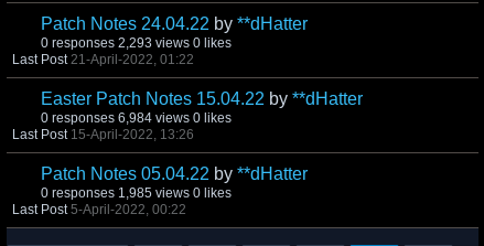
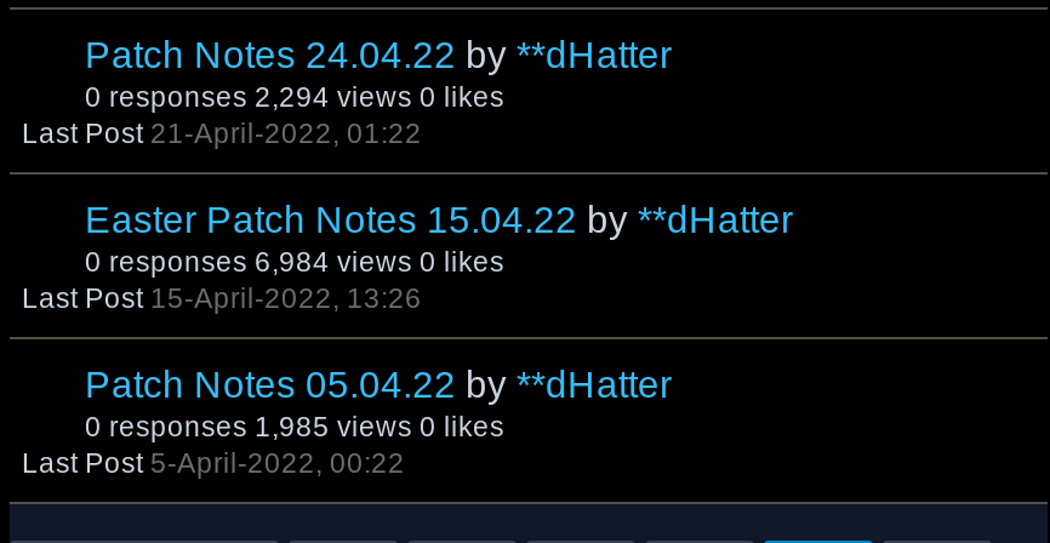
- 0 responses 2,293 views 0 likes
+ 0 responses 2,294 views 0 likes
